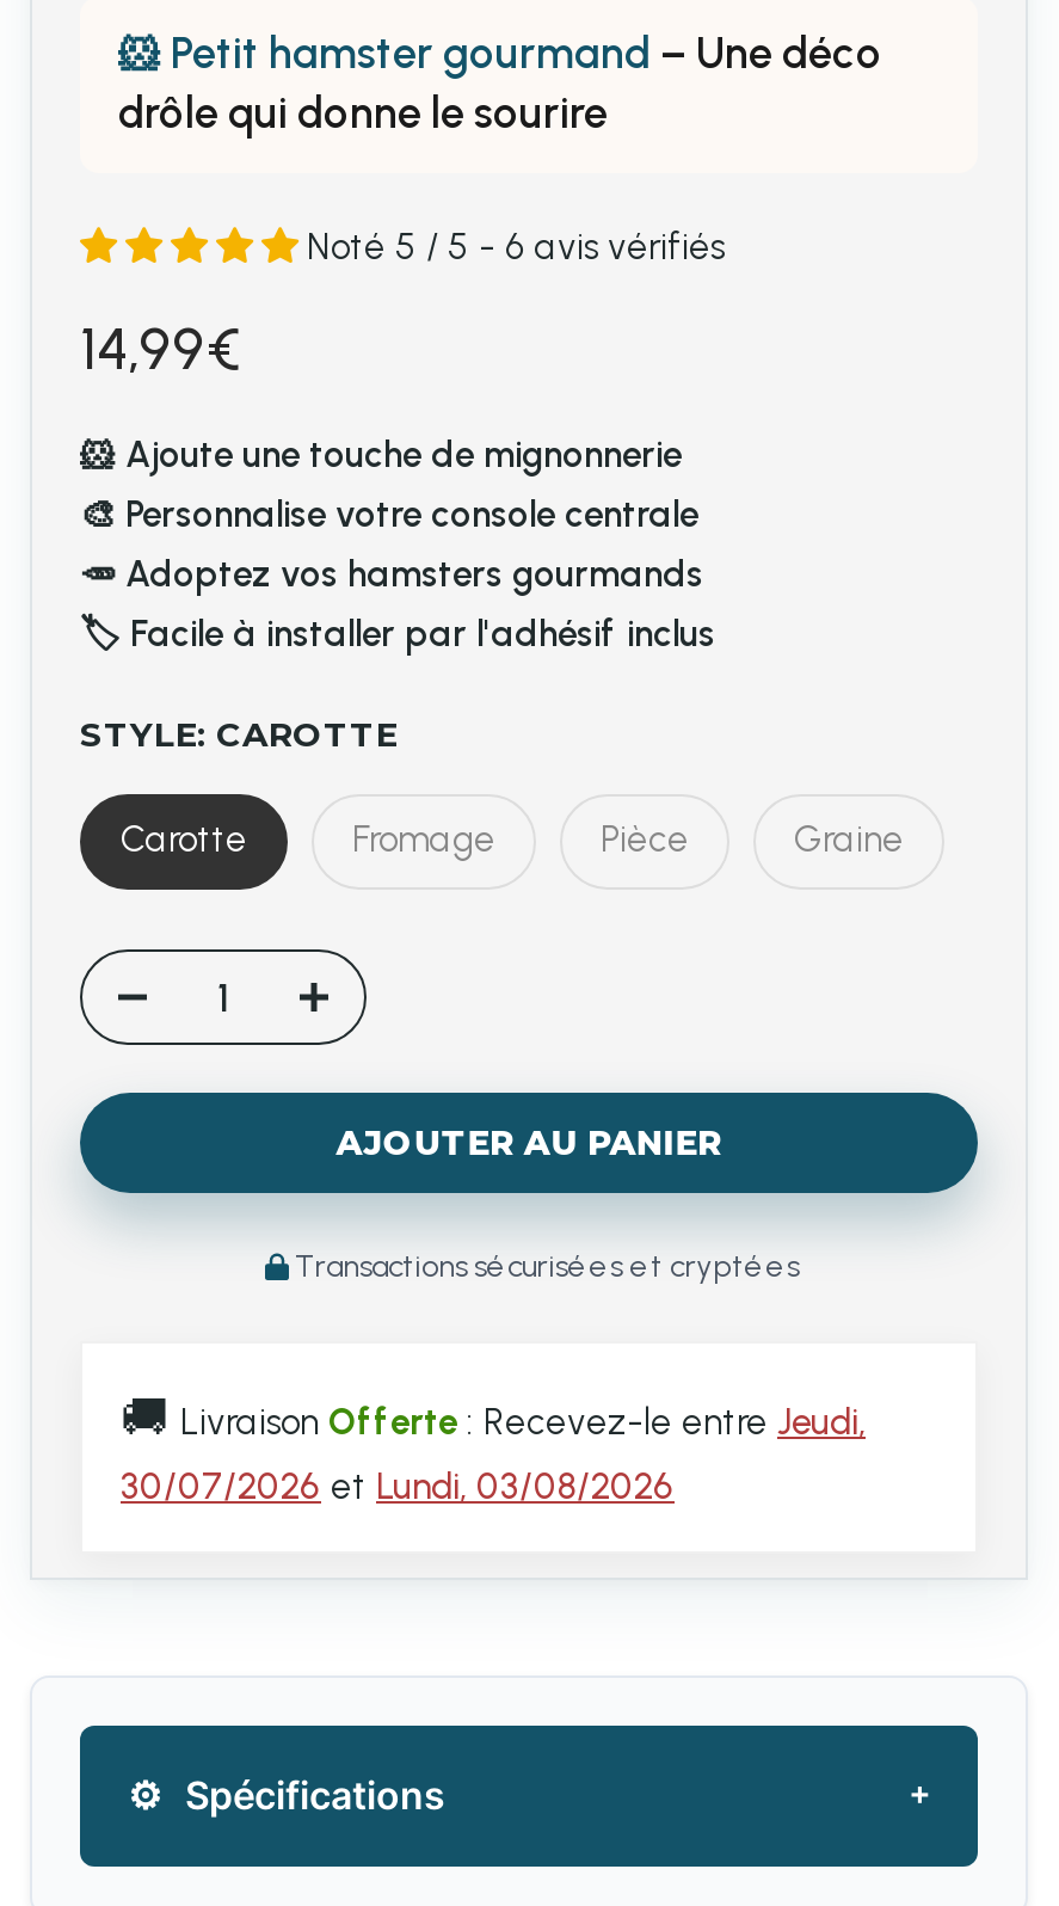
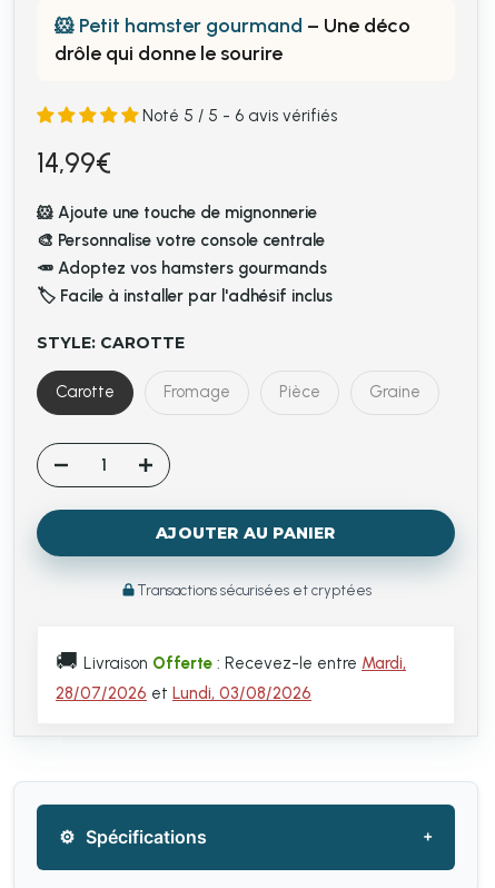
- Livraison Offerte: Recevez-le entre Jeudi,
+ Livraison Offerte: Recevez-le entre Mardi,

- 30/07/2026 et Lundi, 03/08/2026
+ 28/07/2026 et Lundi, 03/08/2026
